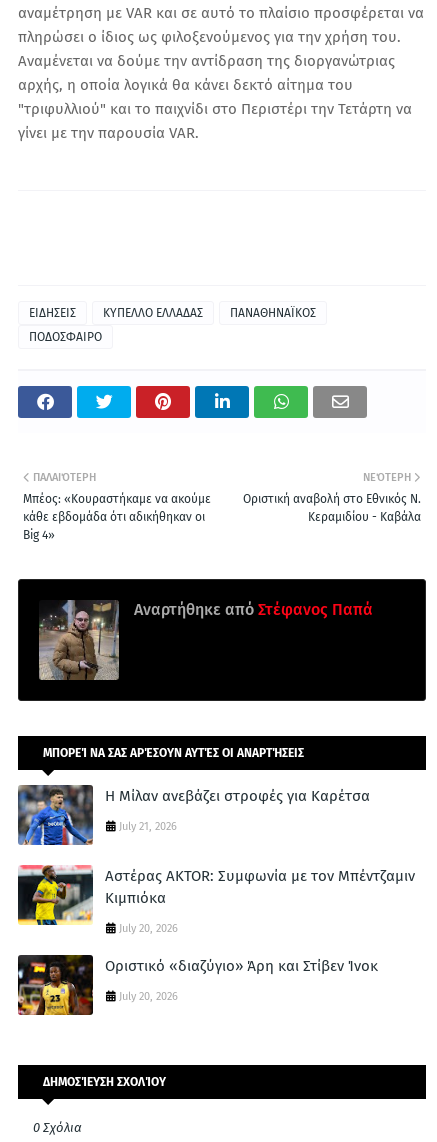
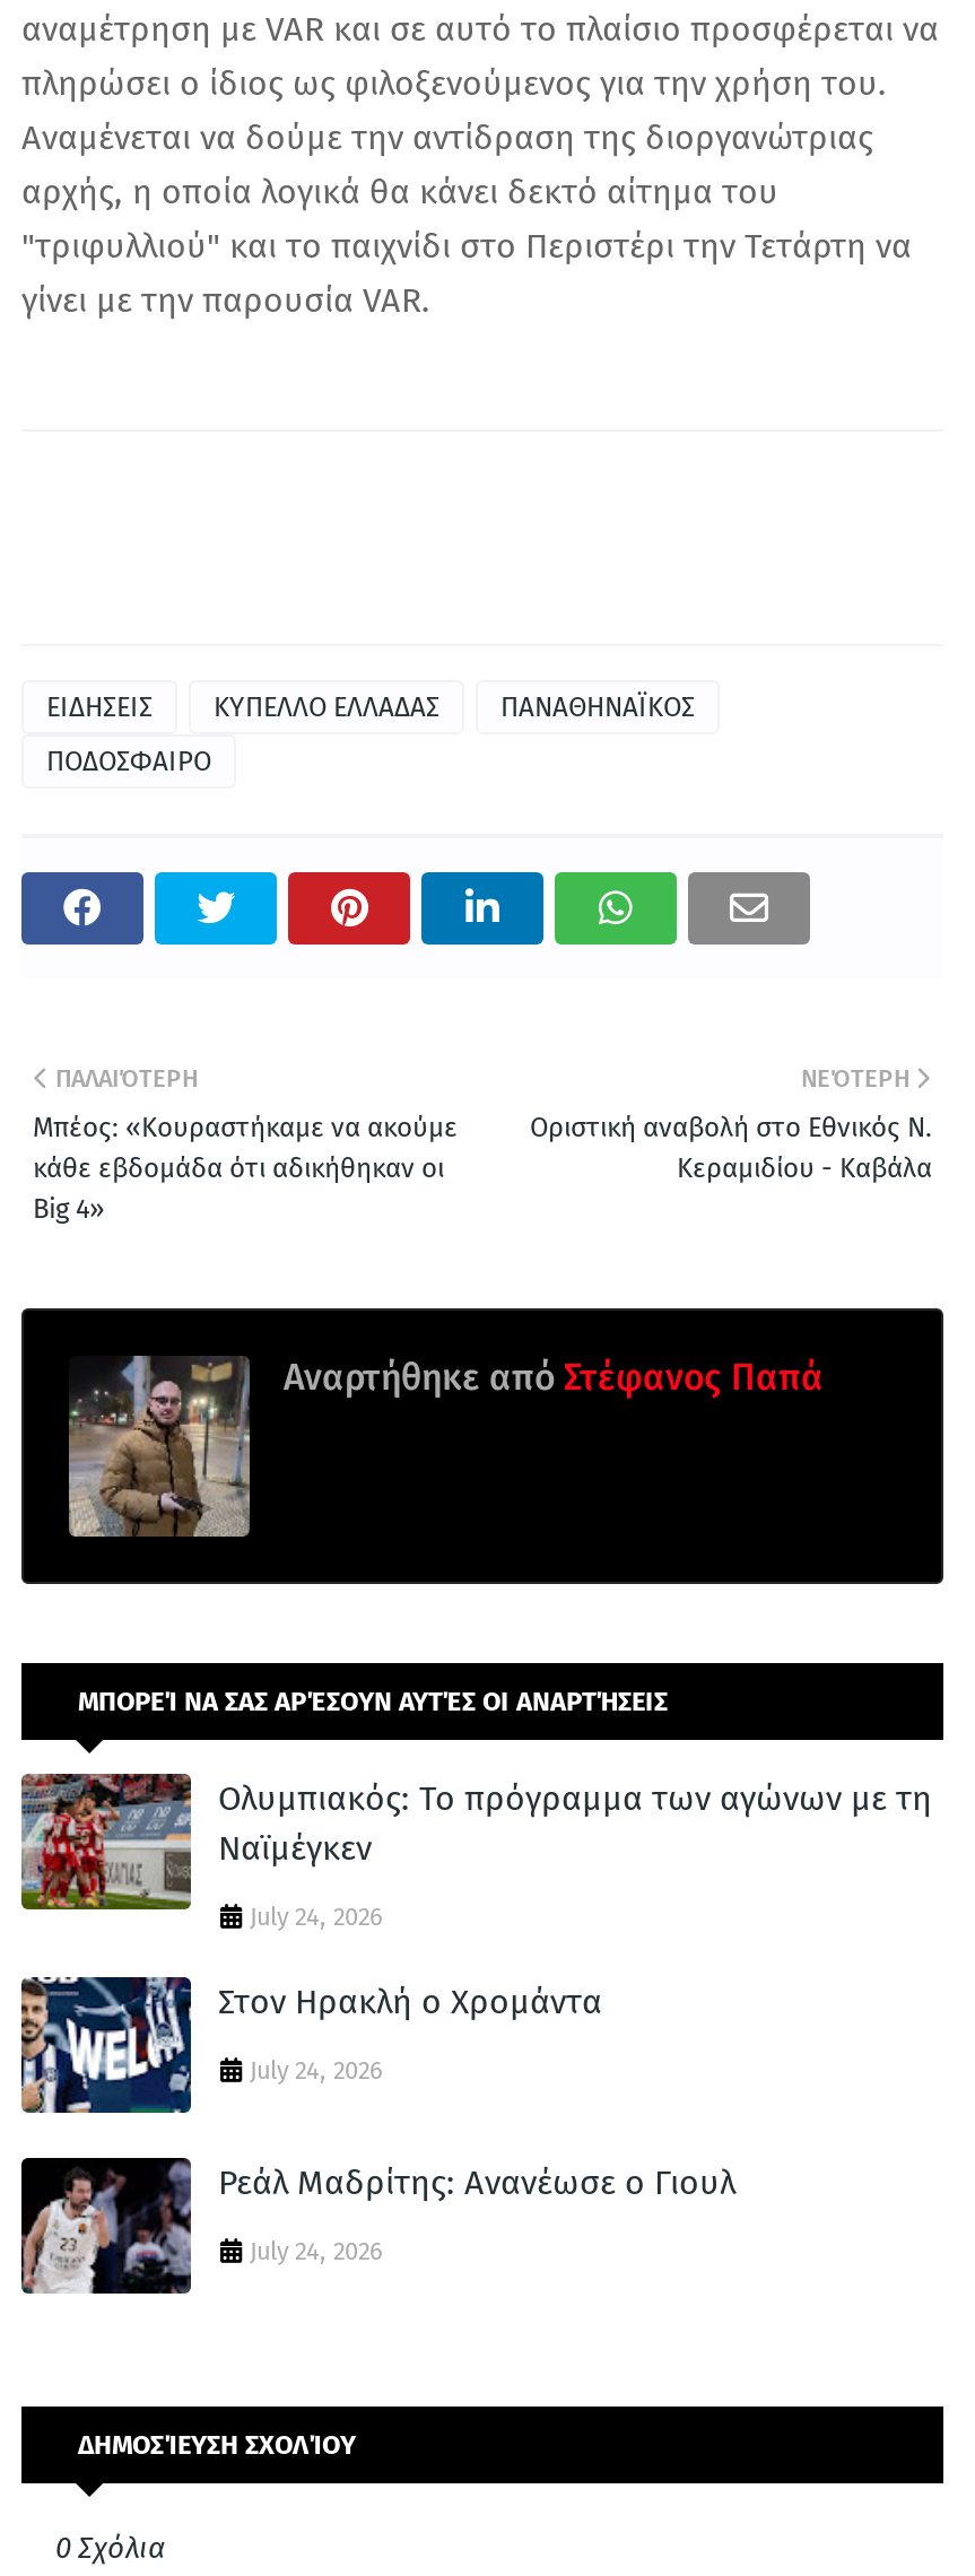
- [image]
- Η Μίλαν ανεβάζει στροφές για Καρέτσα
+ [image]
+ Ολυμπιακός: Το πρόγραμμα των αγώνων με τη
+ Ναϊμέγκεν

- July 21, 2026
+ July 24, 2026

- [image]
- Αστέρας AKTOR: Συμφωνία με τον Μπέντζαμιν
- Κιμπιόκα
+ [image]
+ Στον Ηρακλή ο Χρομάντα

- July 20, 2026
+ July 24, 2026

- [image]
- Οριστικό «διαζύγιο» Άρη και Στίβεν Ίνοκ
+ [image]
+ Ρεάλ Μαδρίτης: Ανανέωσε ο Γιουλ

- July 20, 2026
+ July 24, 2026
